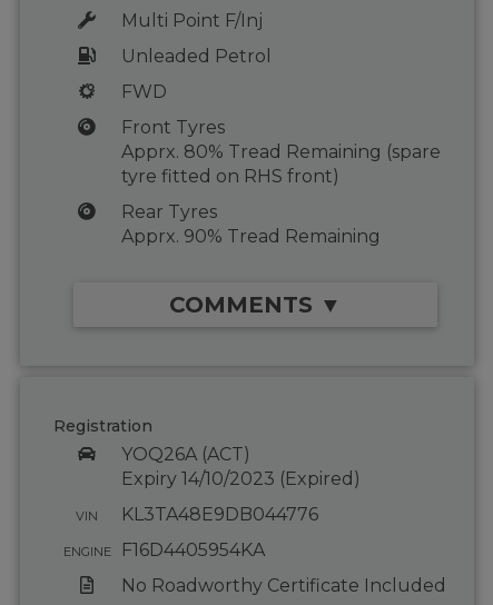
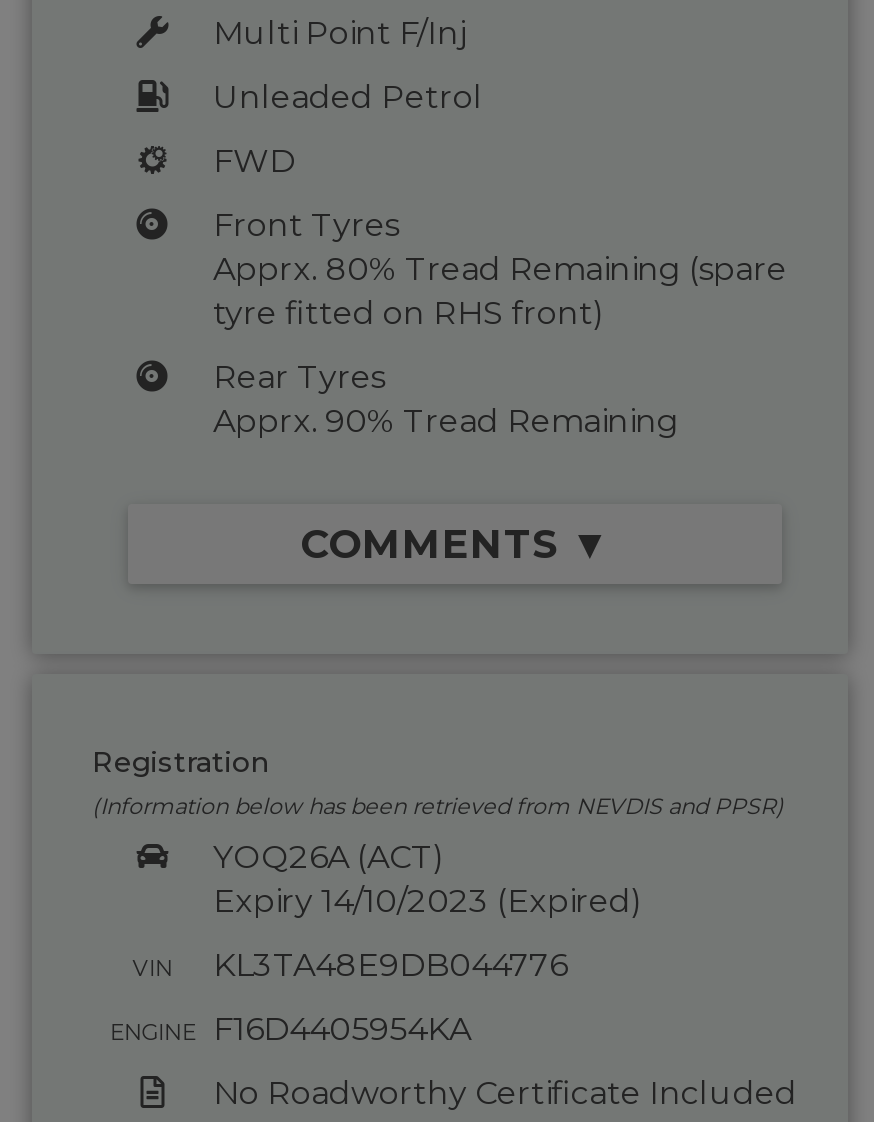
+ (Information below has been retrieved from NEVDIS and PPSR)
